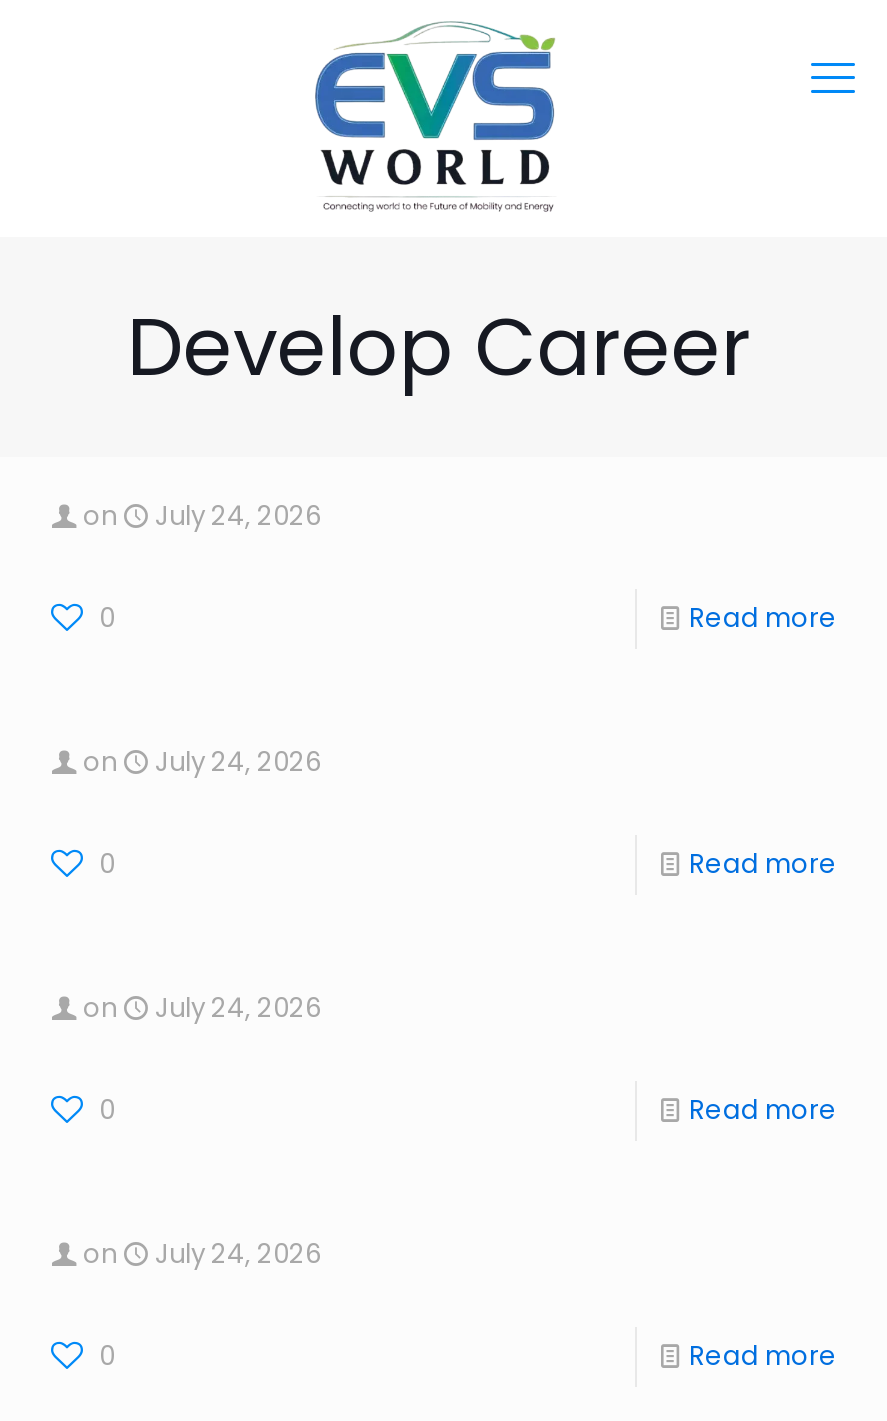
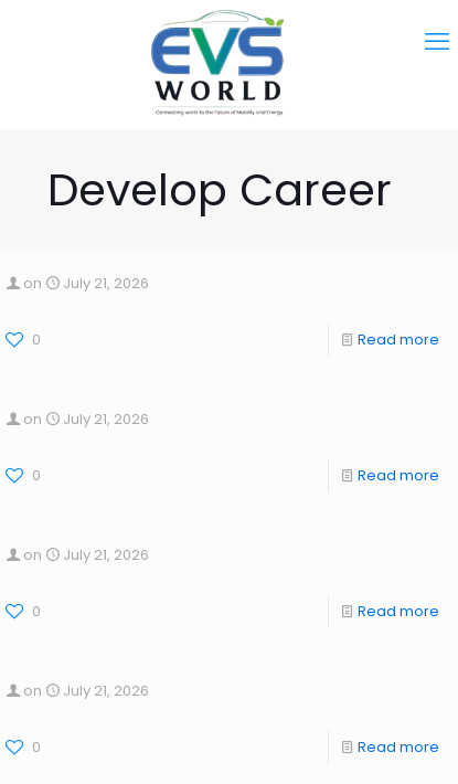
- on July 24, 2026
+ on July 21, 2026

- on July 24, 2026
+ on July 21, 2026

- on July 24, 2026
+ on July 21, 2026

- on July 24, 2026
+ on July 21, 2026
